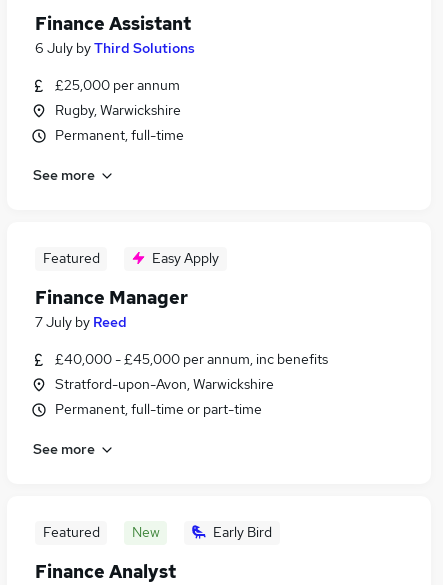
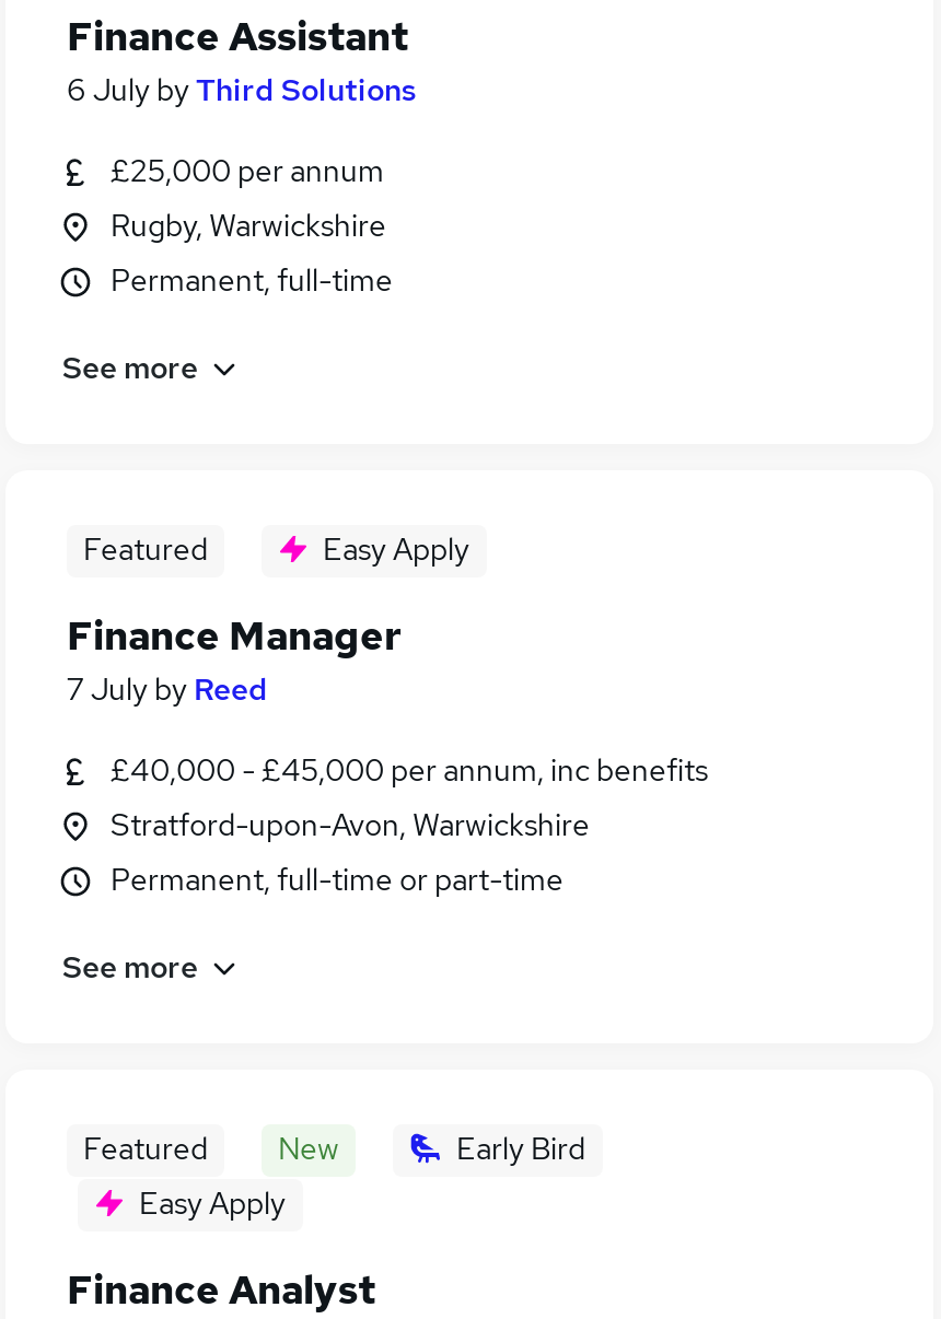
+ Easy Apply
